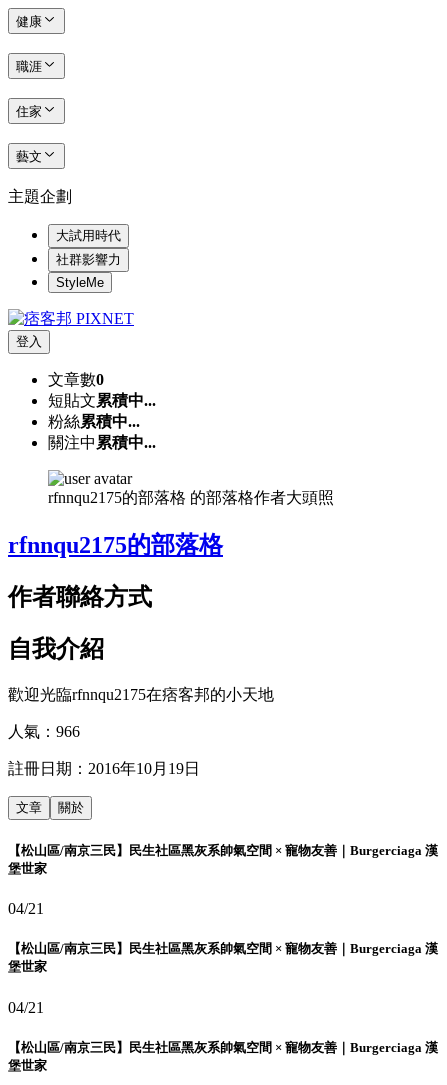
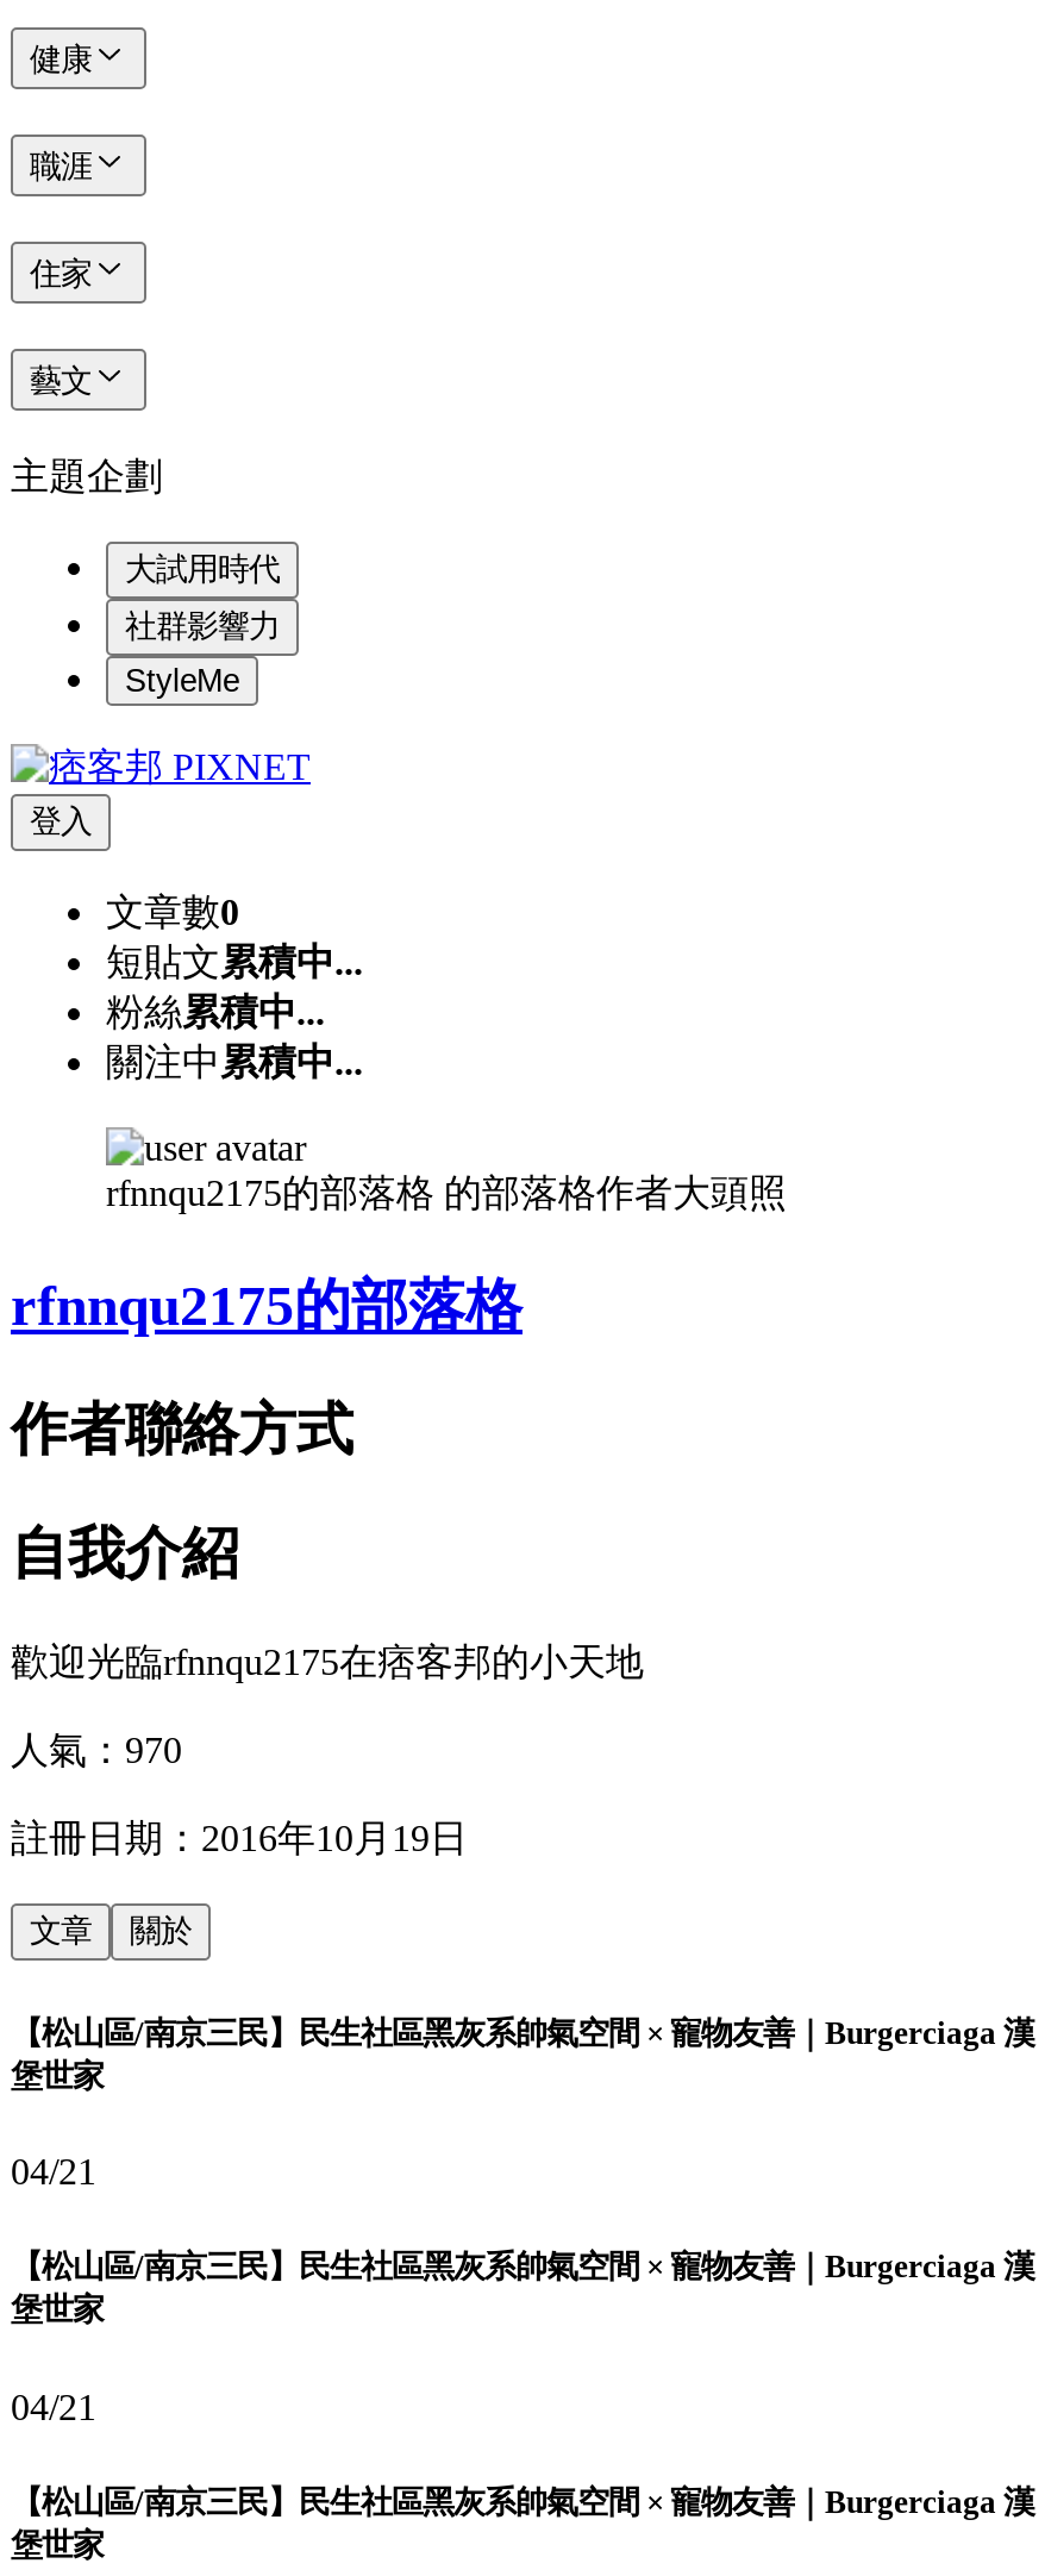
- 人氣：966
+ 人氣：970
